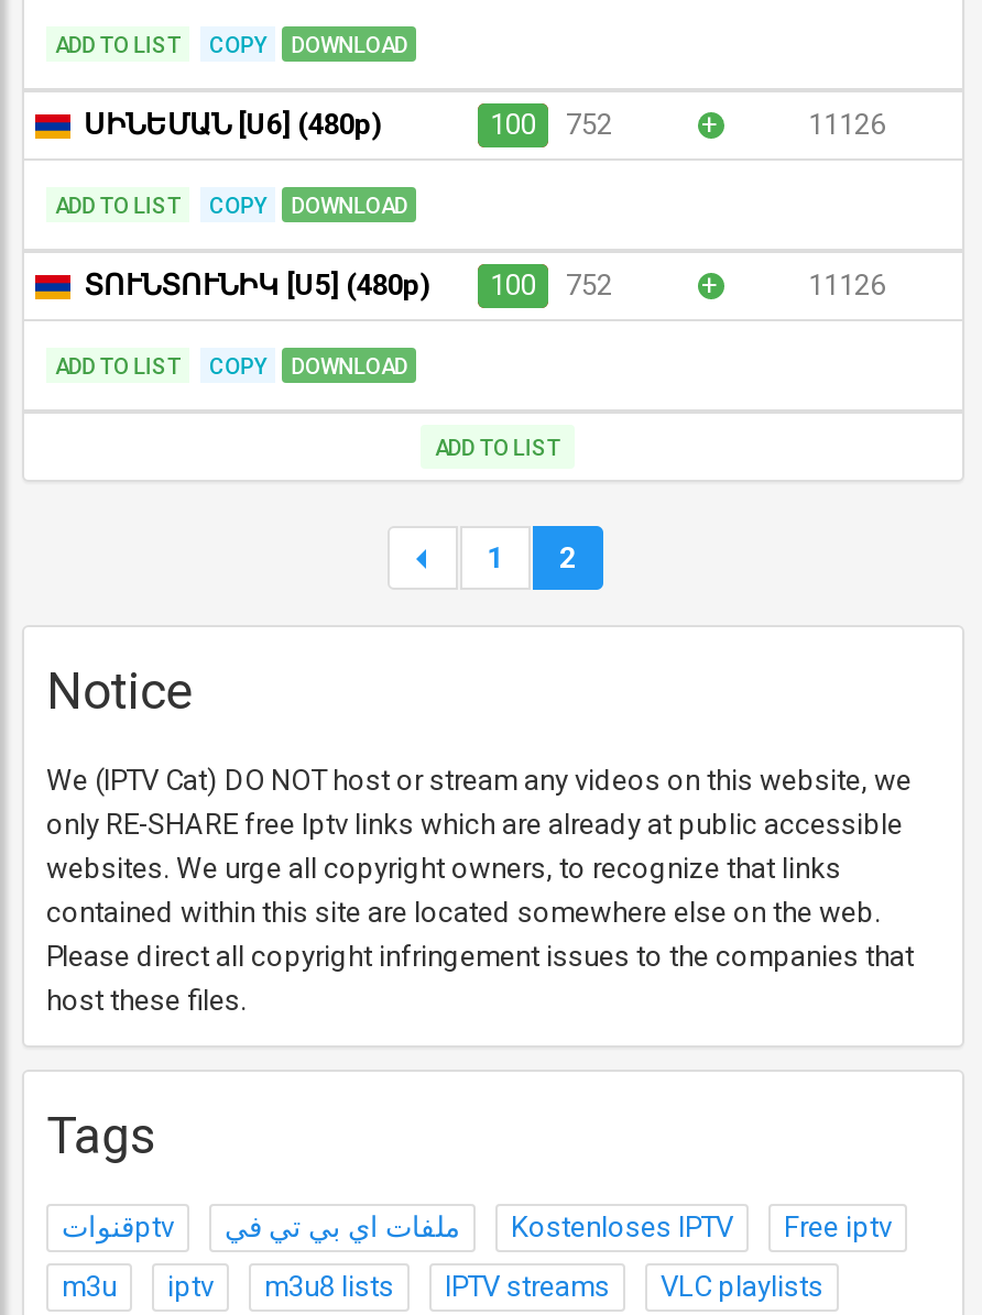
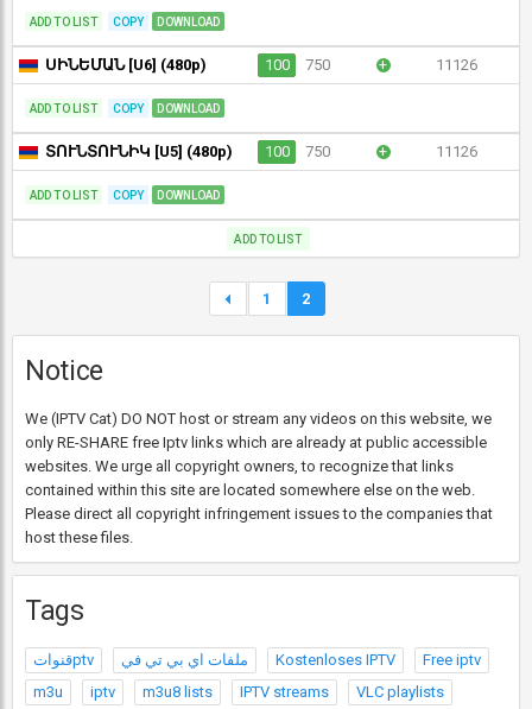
- 100 752
+ 100 750

- ՏՈՒՆՏՈՒՆԻԿ [U5] (480p) 100 752
+ ՏՈՒՆՏՈՒՆԻԿ [U5] (480p) 100 750
